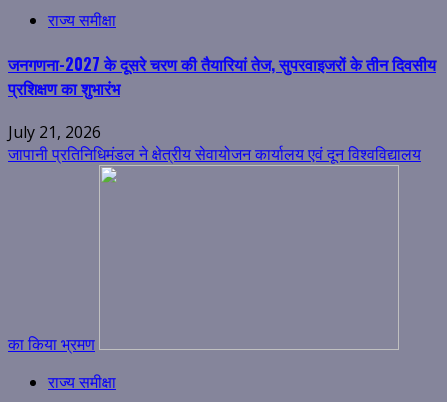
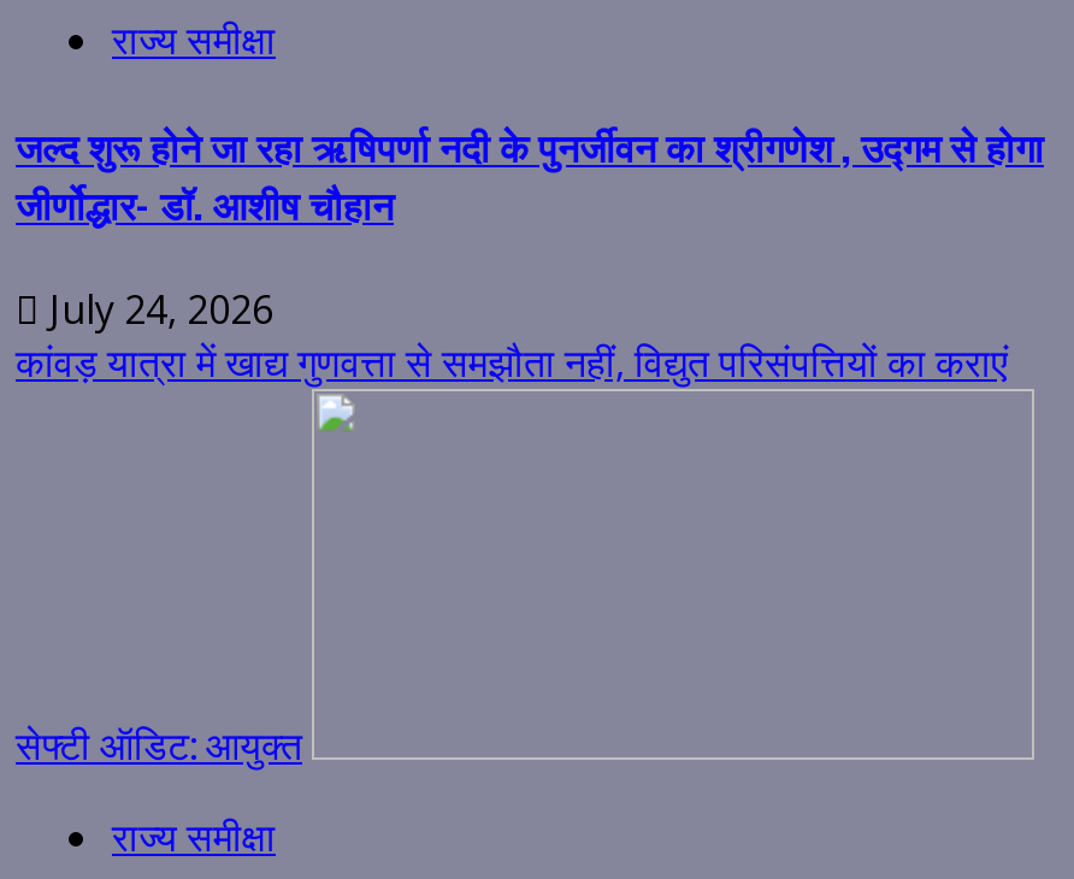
- जनगणना-2027 के दूसरे चरण की तैयारियां तेज, सुपरवाइजरों के तीन दिवसीय
- प्रशिक्षण का शुभारंभ
+ जल्द शुरू होने जा रहा ऋषिपर्णा नदी के पुनर्जीवन का श्रीगणेश , उद्गम से होगा
+ जीर्णोद्धार- डॉ. आशीष चौहान

- July 21, 2026
- जापानी प्रतिनिधिमंडल ने क्षेत्रीय सेवायोजन कार्यालय एवं दून विश्वविद्यालय
+ July 24, 2026
+ कांवड़ यात्रा में खाद्य गुणवत्ता से समझौता नहीं, विद्युत परिसंपत्तियों का कराएं

- का किया भ्रमण
+ सेफ्टी ऑडिट: आयुक्त
